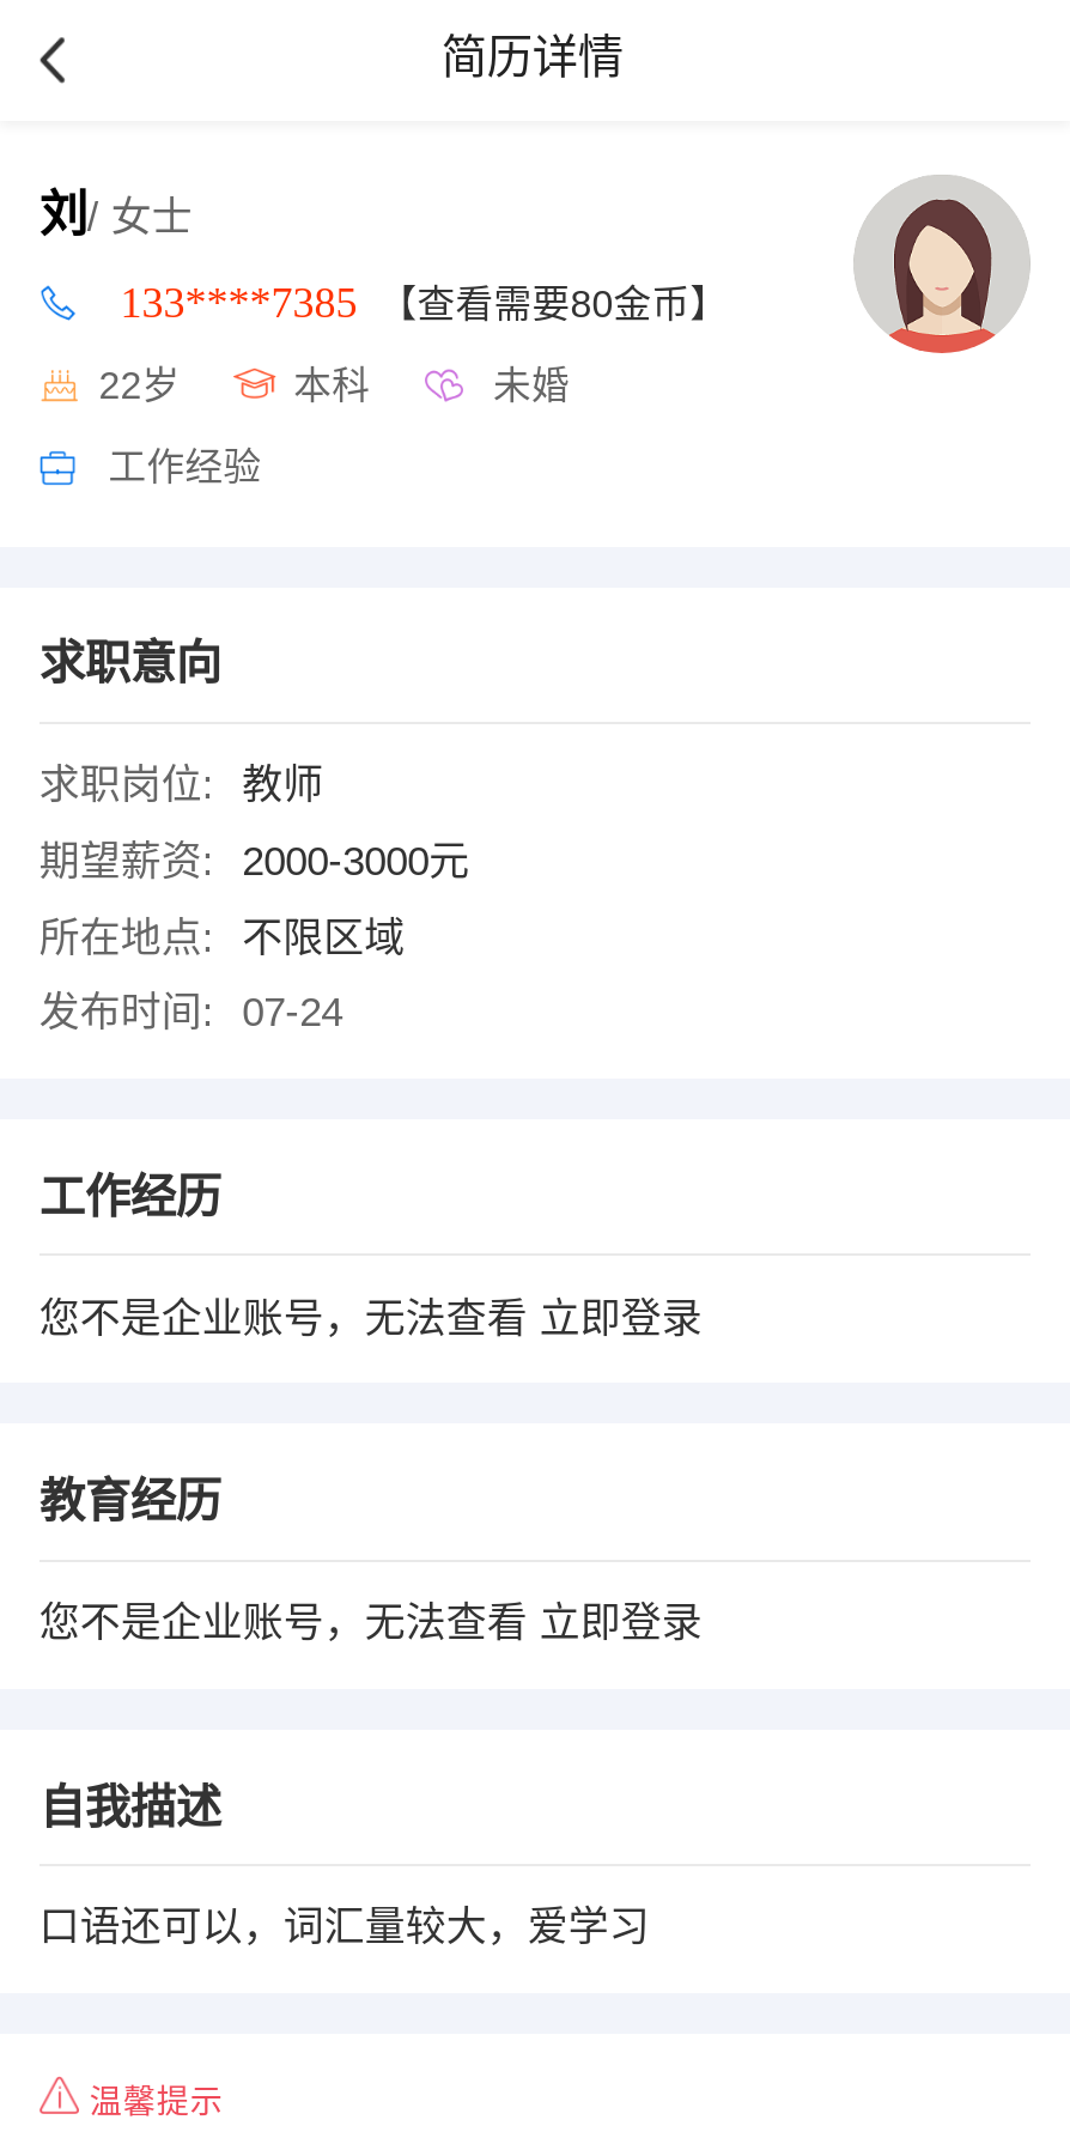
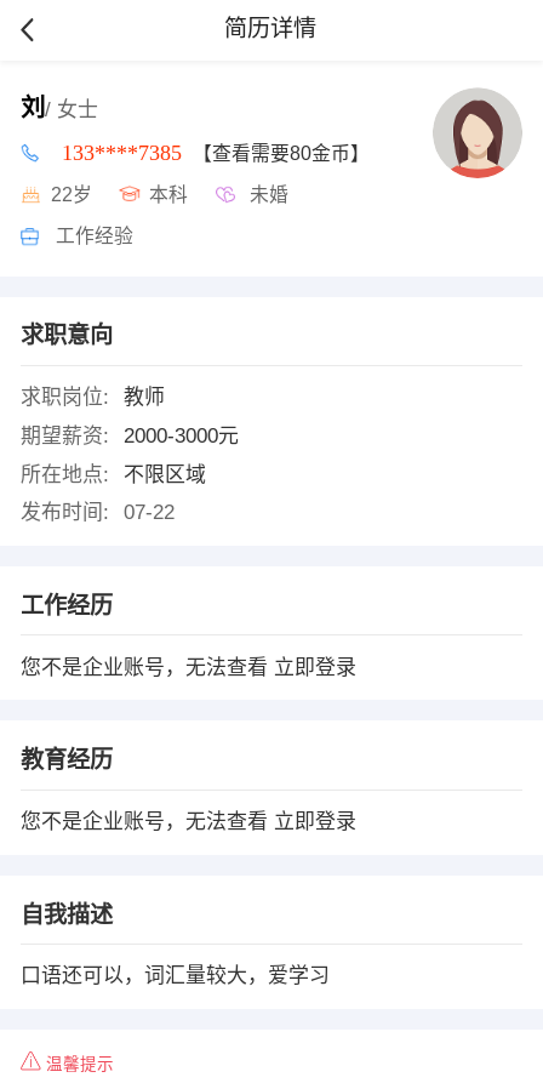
- 发布时间: 07-24
+ 发布时间: 07-22
